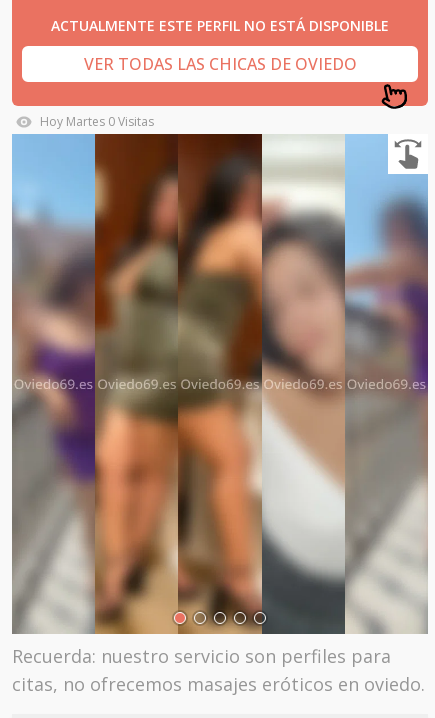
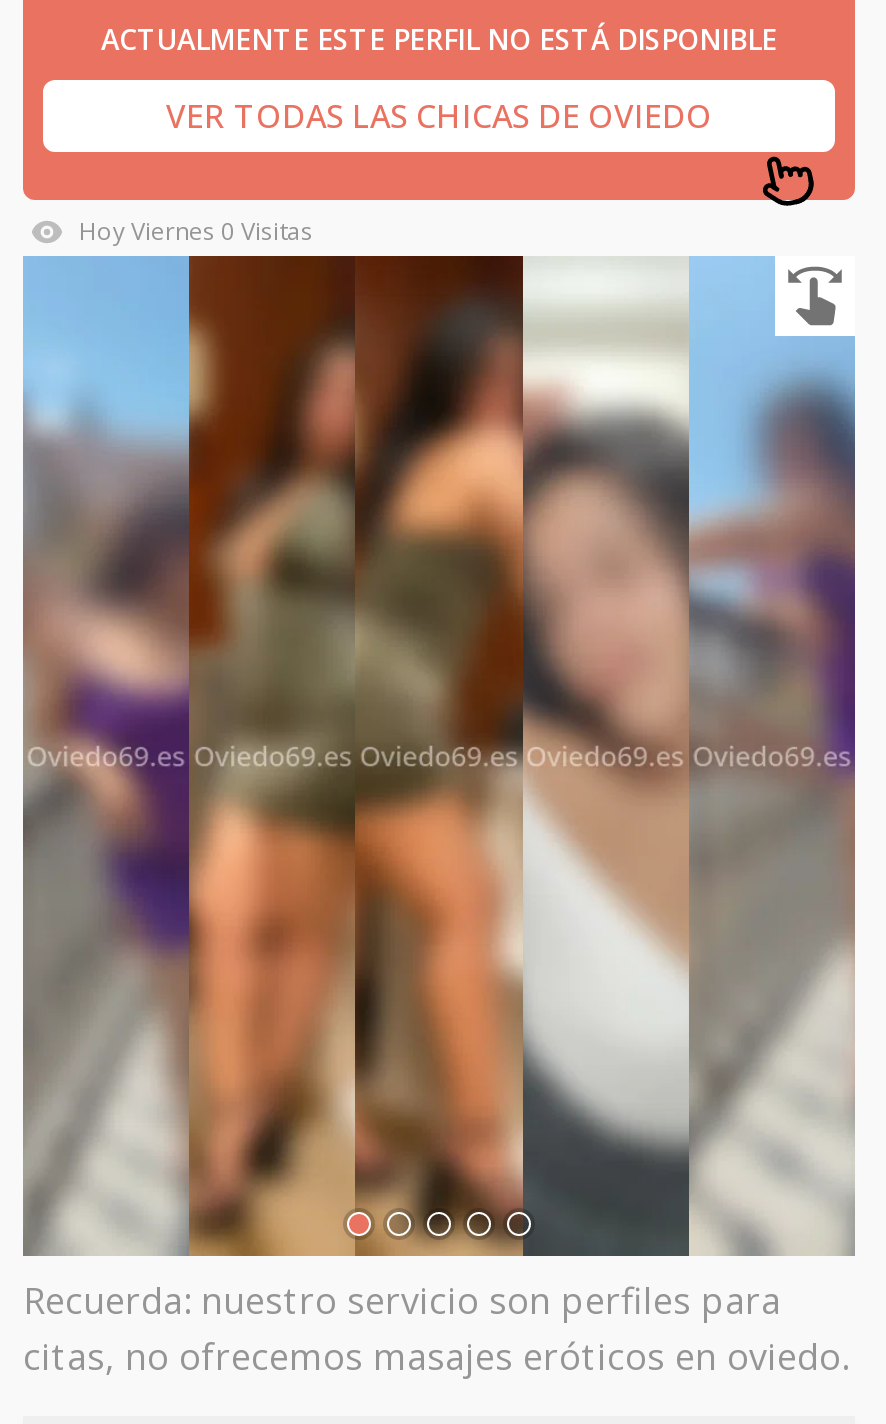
- Hoy Martes 0 Visitas
+ Hoy Viernes 0 Visitas
